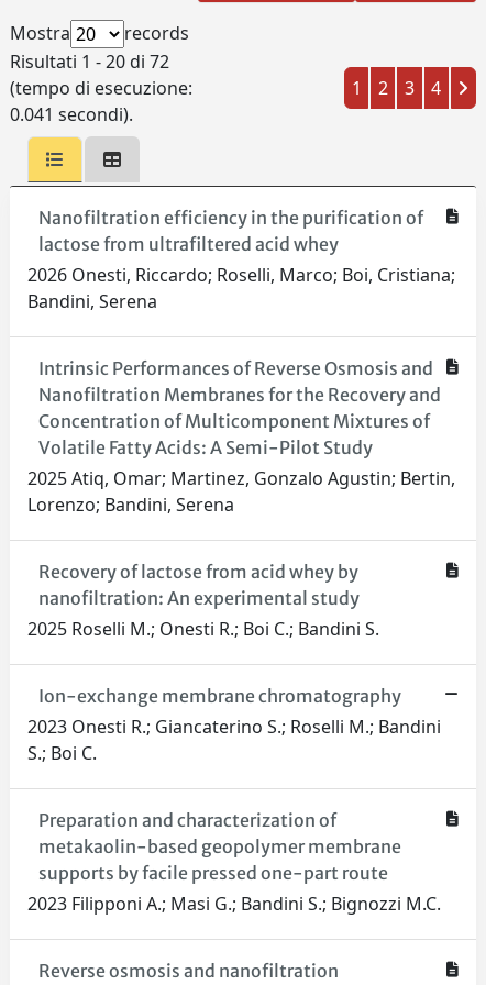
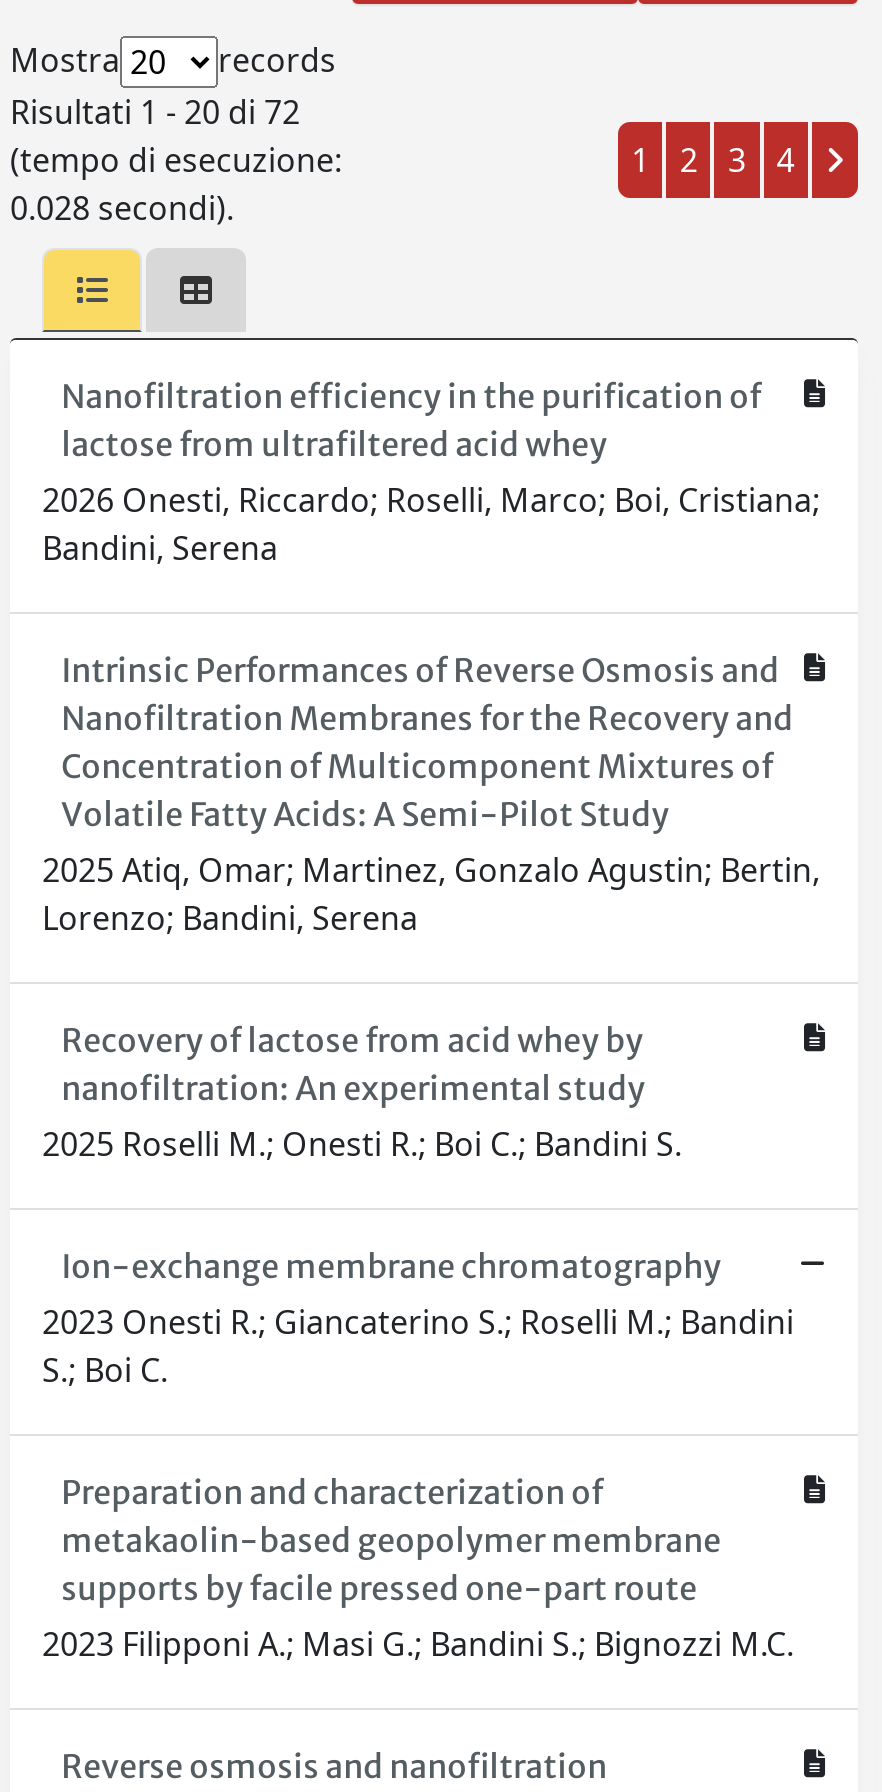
- 0.041 secondi).
+ 0.028 secondi).
